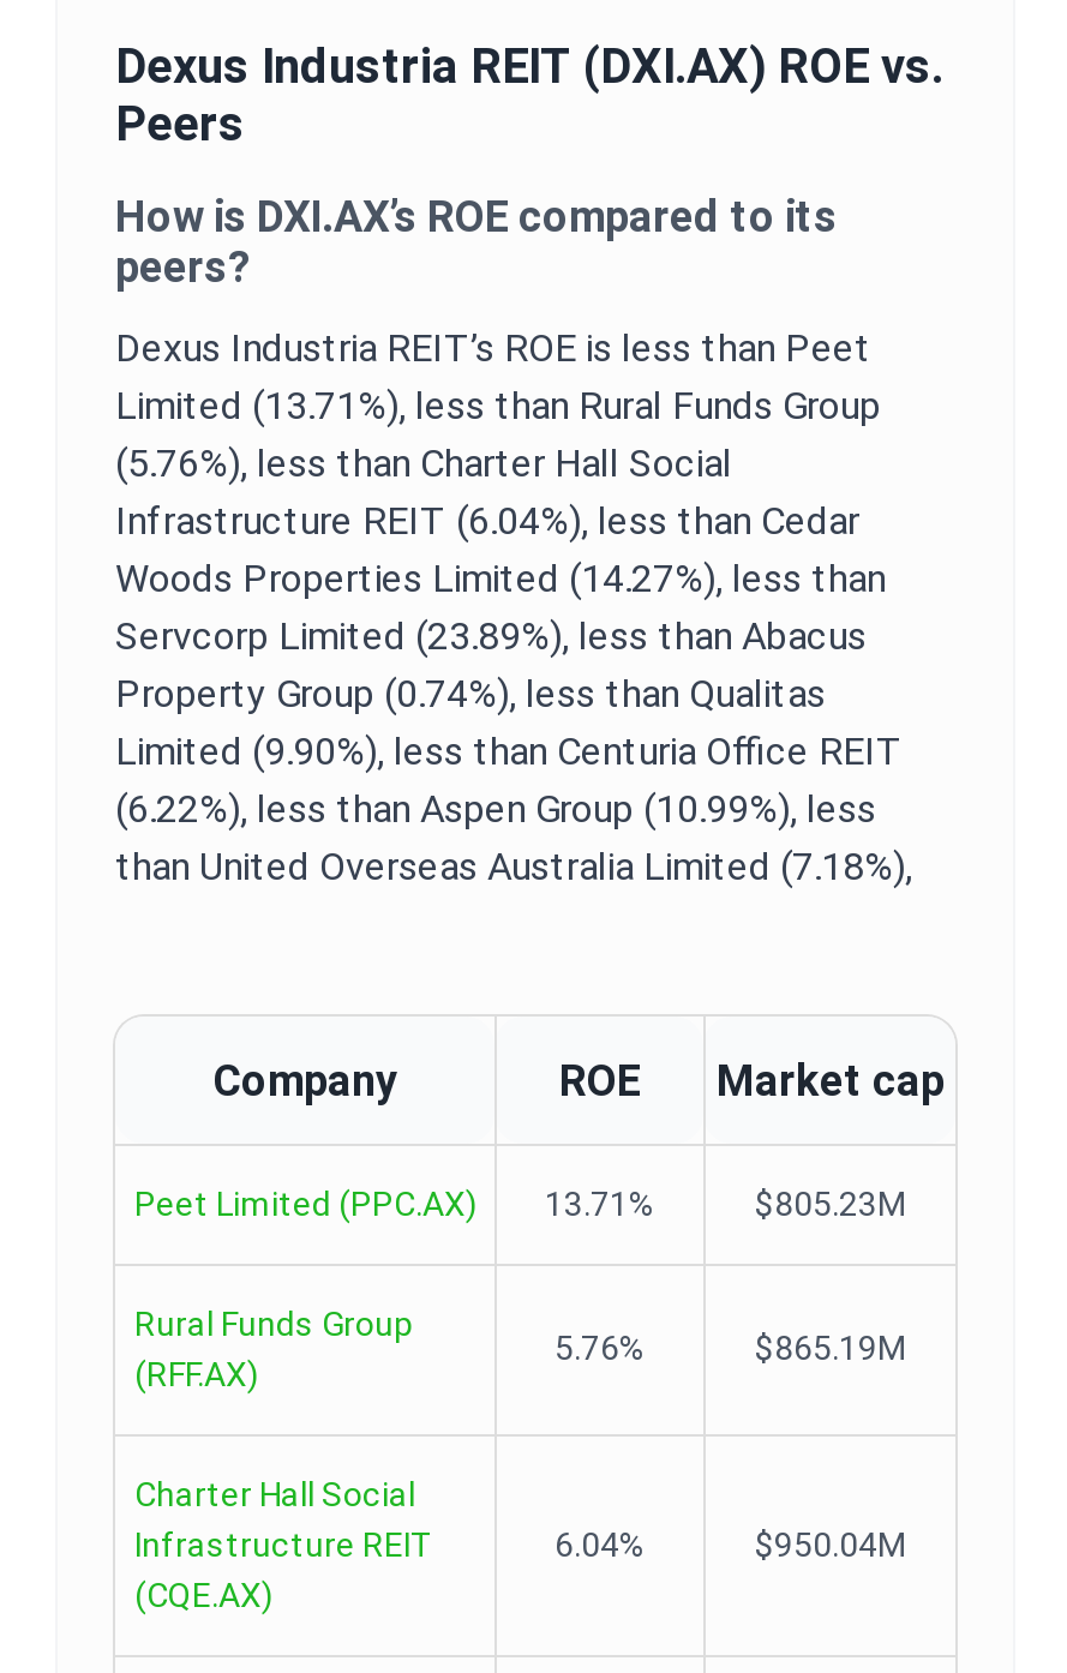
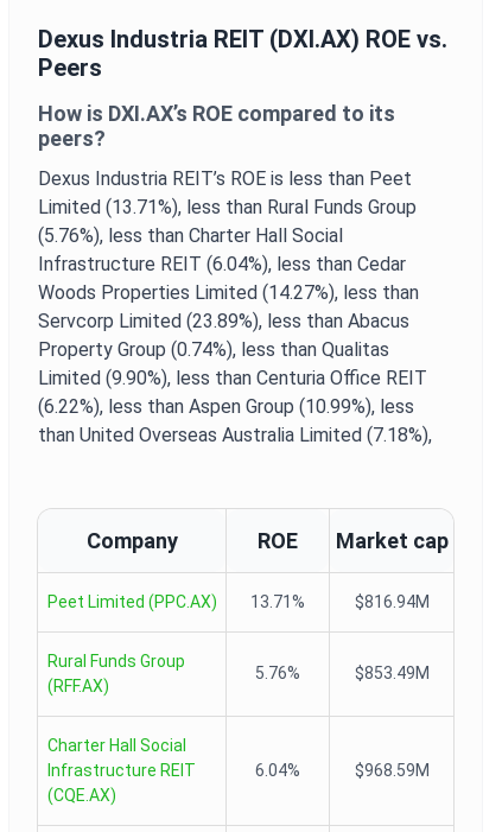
- $805.23M
+ $816.94M

- $865.19M
+ $853.49M

- $950.04M
+ $968.59M
